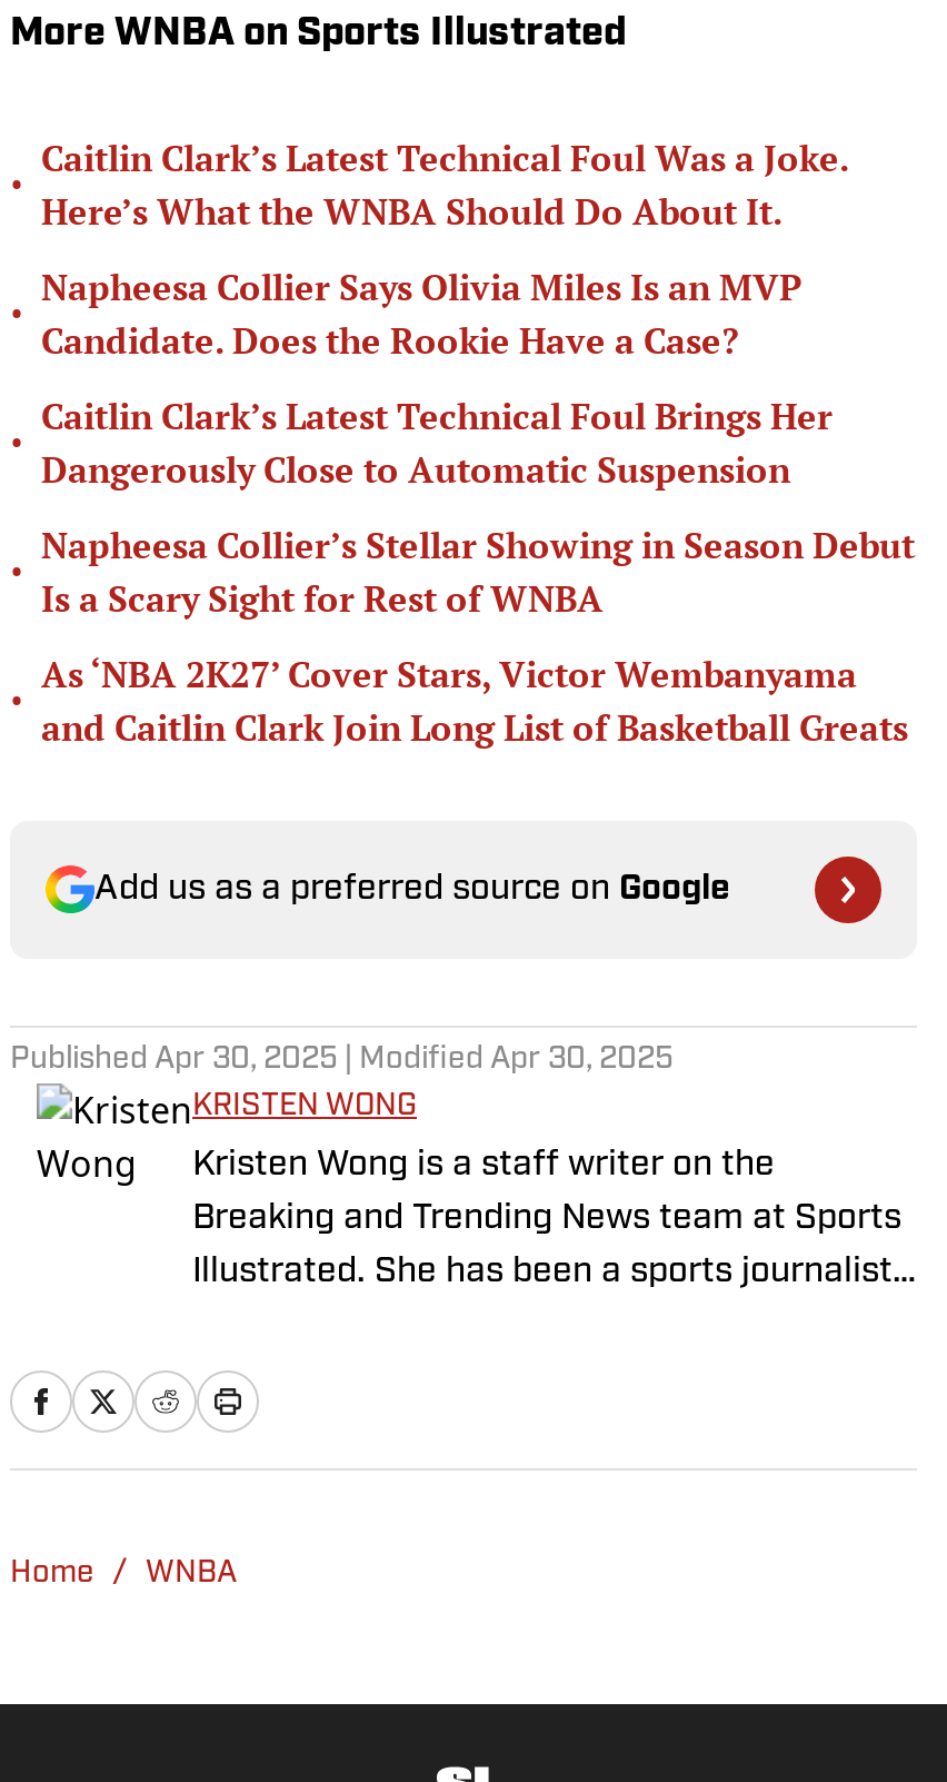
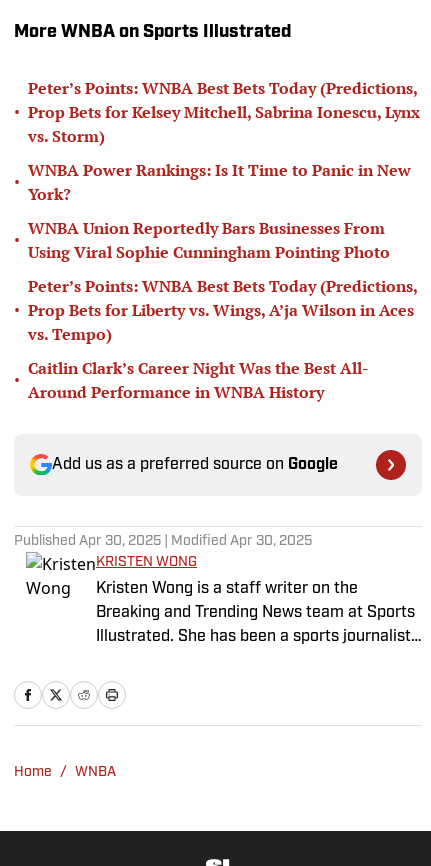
- Caitlin Clark’s Latest Technical Foul Was a Joke.
- Here’s What the WNBA Should Do About It.
+ Peter’s Points: WNBA Best Bets Today (Predictions,
+ Prop Bets for Kelsey Mitchell, Sabrina Ionescu, Lynx
+ vs. Storm)

- Napheesa Collier Says Olivia Miles Is an MVP
- Candidate. Does the Rookie Have a Case?
+ WNBA Power Rankings: Is It Time to Panic in New
+ York?

- Caitlin Clark’s Latest Technical Foul Brings Her
- Dangerously Close to Automatic Suspension
+ WNBA Union Reportedly Bars Businesses From
+ Using Viral Sophie Cunningham Pointing Photo

- Napheesa Collier’s Stellar Showing in Season Debut
- Is a Scary Sight for Rest of WNBA
+ Peter’s Points: WNBA Best Bets Today (Predictions,
+ Prop Bets for Liberty vs. Wings, A’ja Wilson in Aces
+ vs. Tempo)

- As ‘NBA 2K27’ Cover Stars, Victor Wembanyama
- and Caitlin Clark Join Long List of Basketball Greats
+ Caitlin Clark’s Career Night Was the Best All-
+ Around Performance in WNBA History
